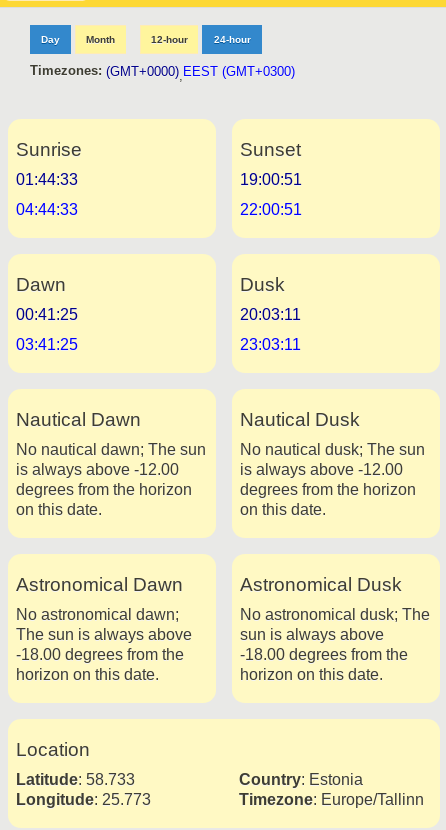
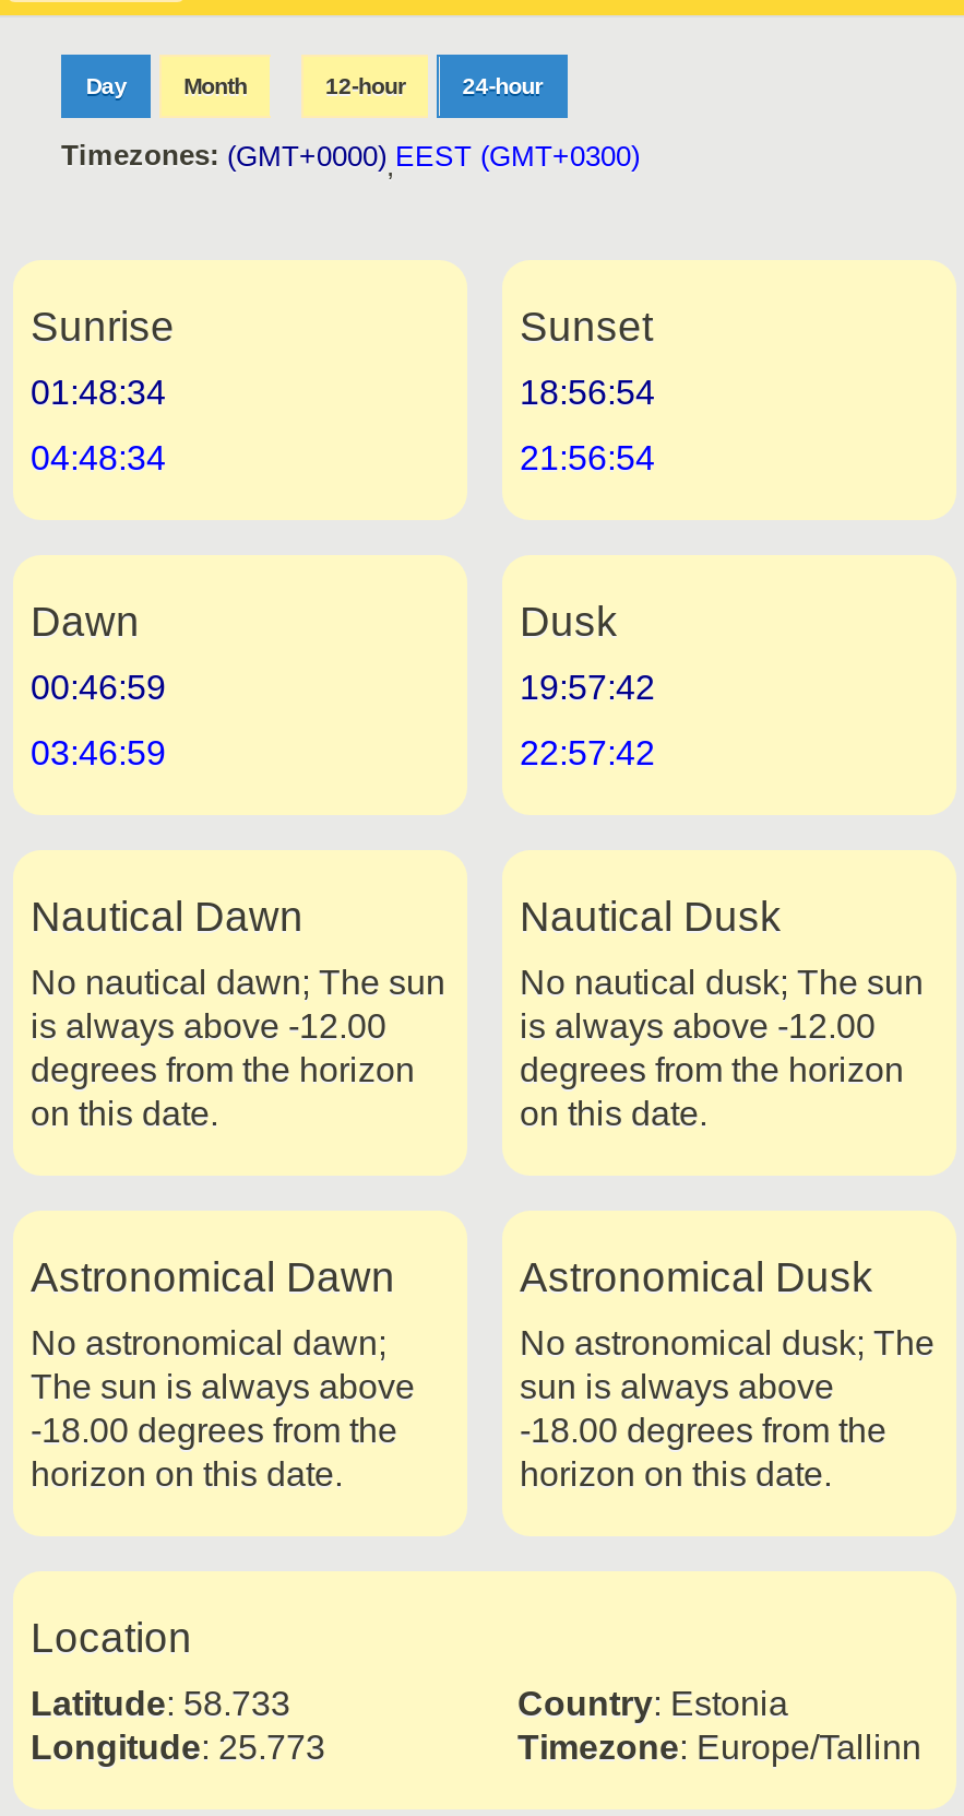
- 01:44:33
+ 01:48:34

- 19:00:51
+ 18:56:54

- 04:44:33
+ 04:48:34

- 22:00:51
+ 21:56:54

- 00:41:25
+ 00:46:59

- 20:03:11
+ 19:57:42

- 03:41:25
+ 03:46:59

- 23:03:11
+ 22:57:42
